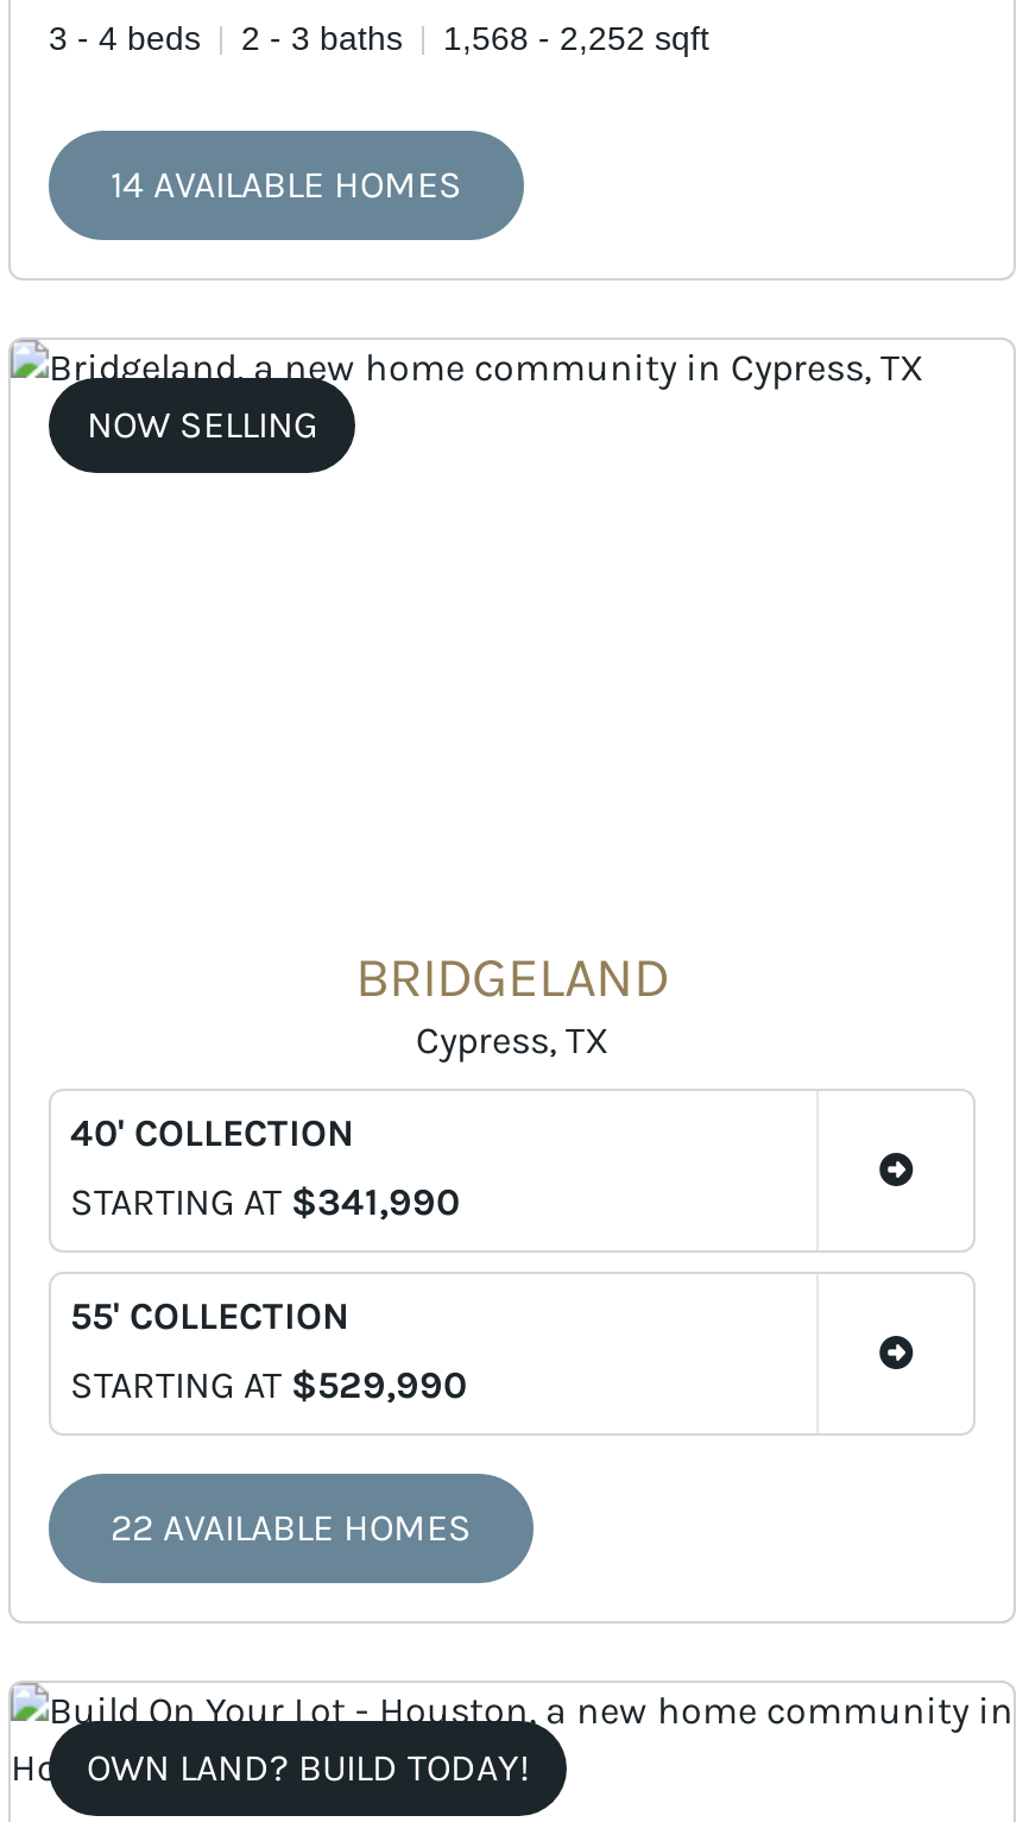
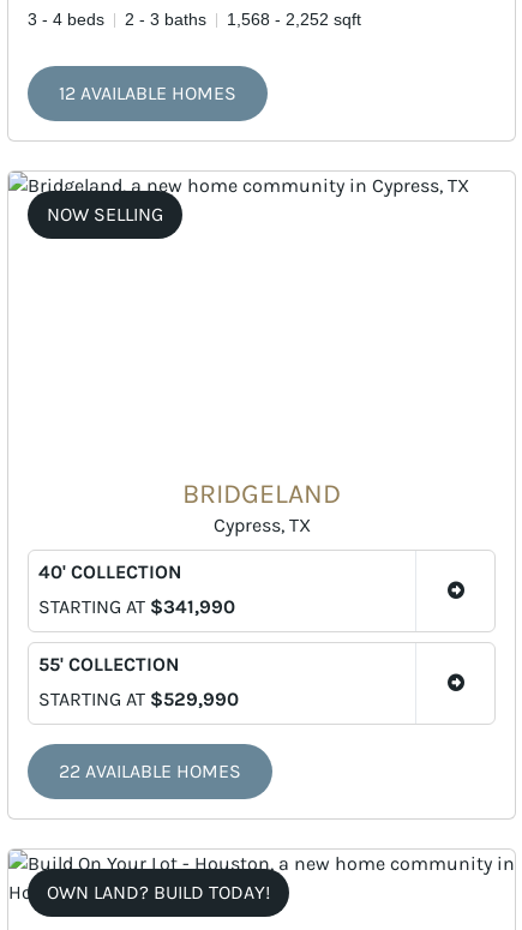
- 14 AVAILABLE HOMES
+ 12 AVAILABLE HOMES
